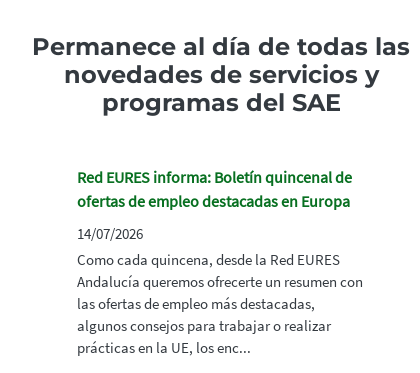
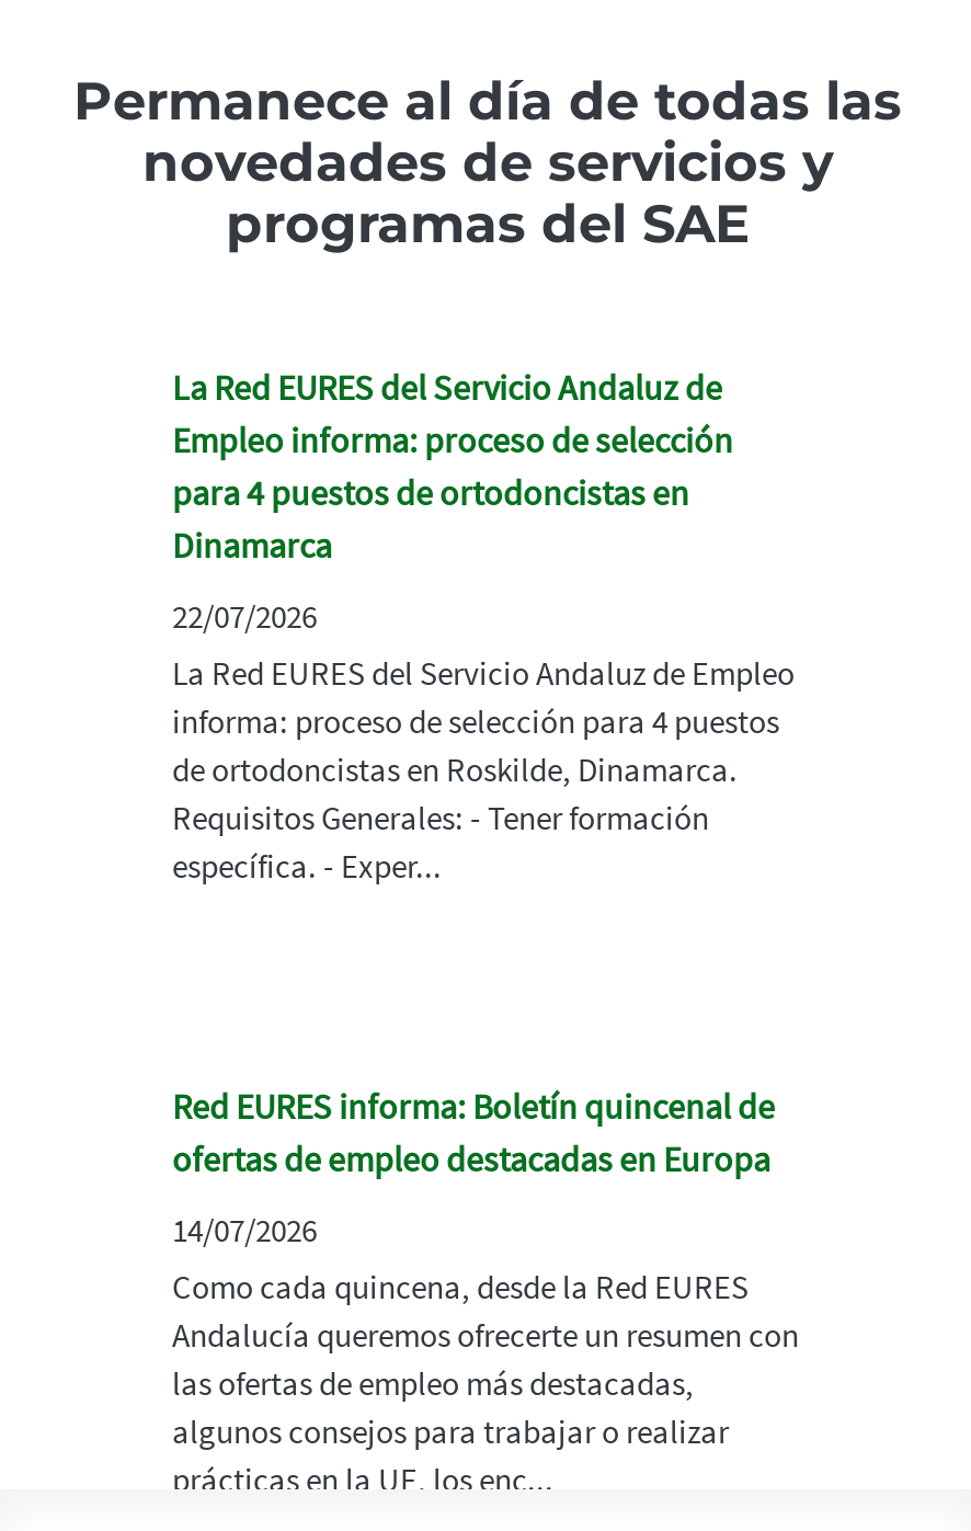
+ La Red EURES del Servicio Andaluz de
+ Empleo informa: proceso de selección
+ para 4 puestos de ortodoncistas en
+ Dinamarca
+ 22/07/2026
+ La Red EURES del Servicio Andaluz de Empleo
+ informa: proceso de selección para 4 puestos
+ de ortodoncistas en Roskilde, Dinamarca.
+ Requisitos Generales: - Tener formación
+ específica. - Exper...
